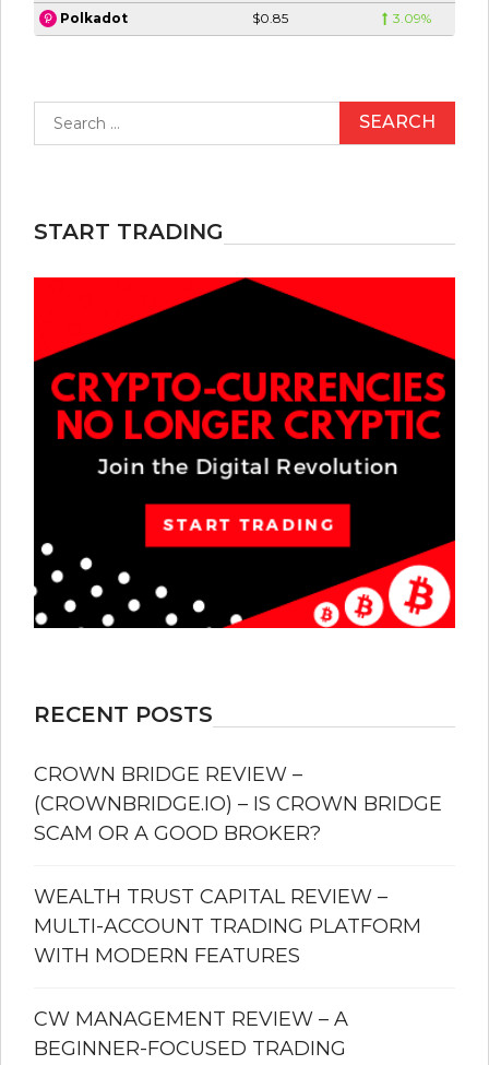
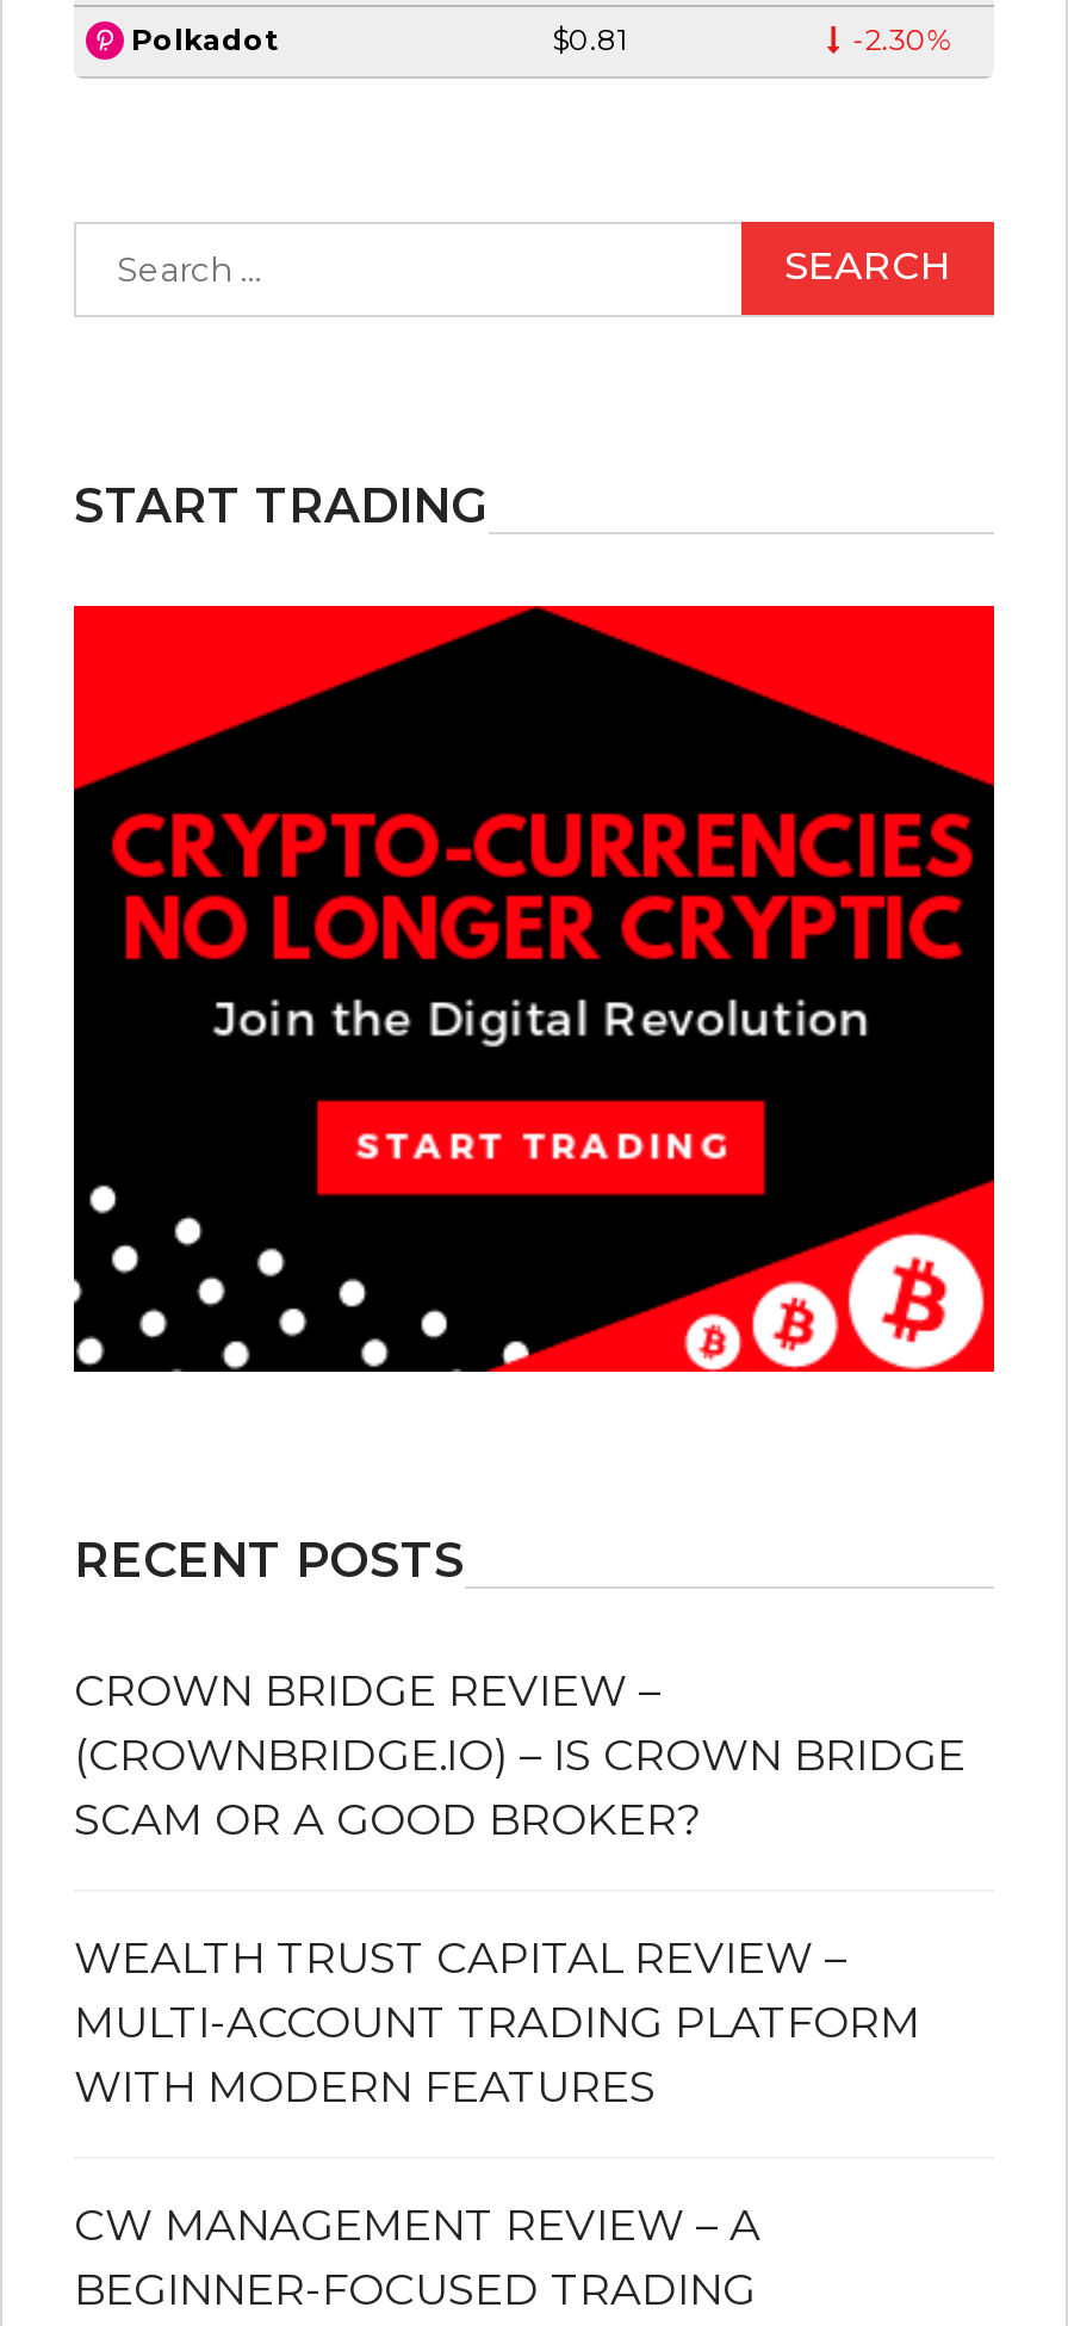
- $0.85
+ $0.81

- 3.09%
+ -2.30%
